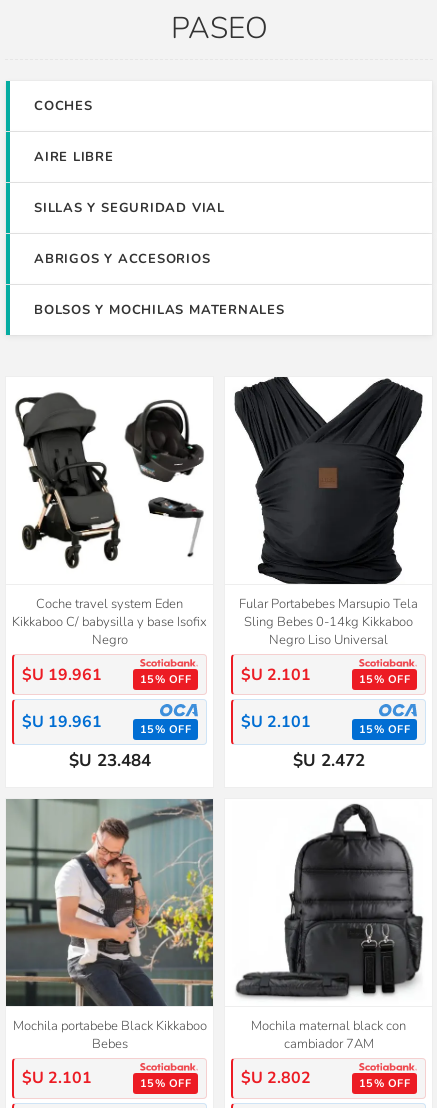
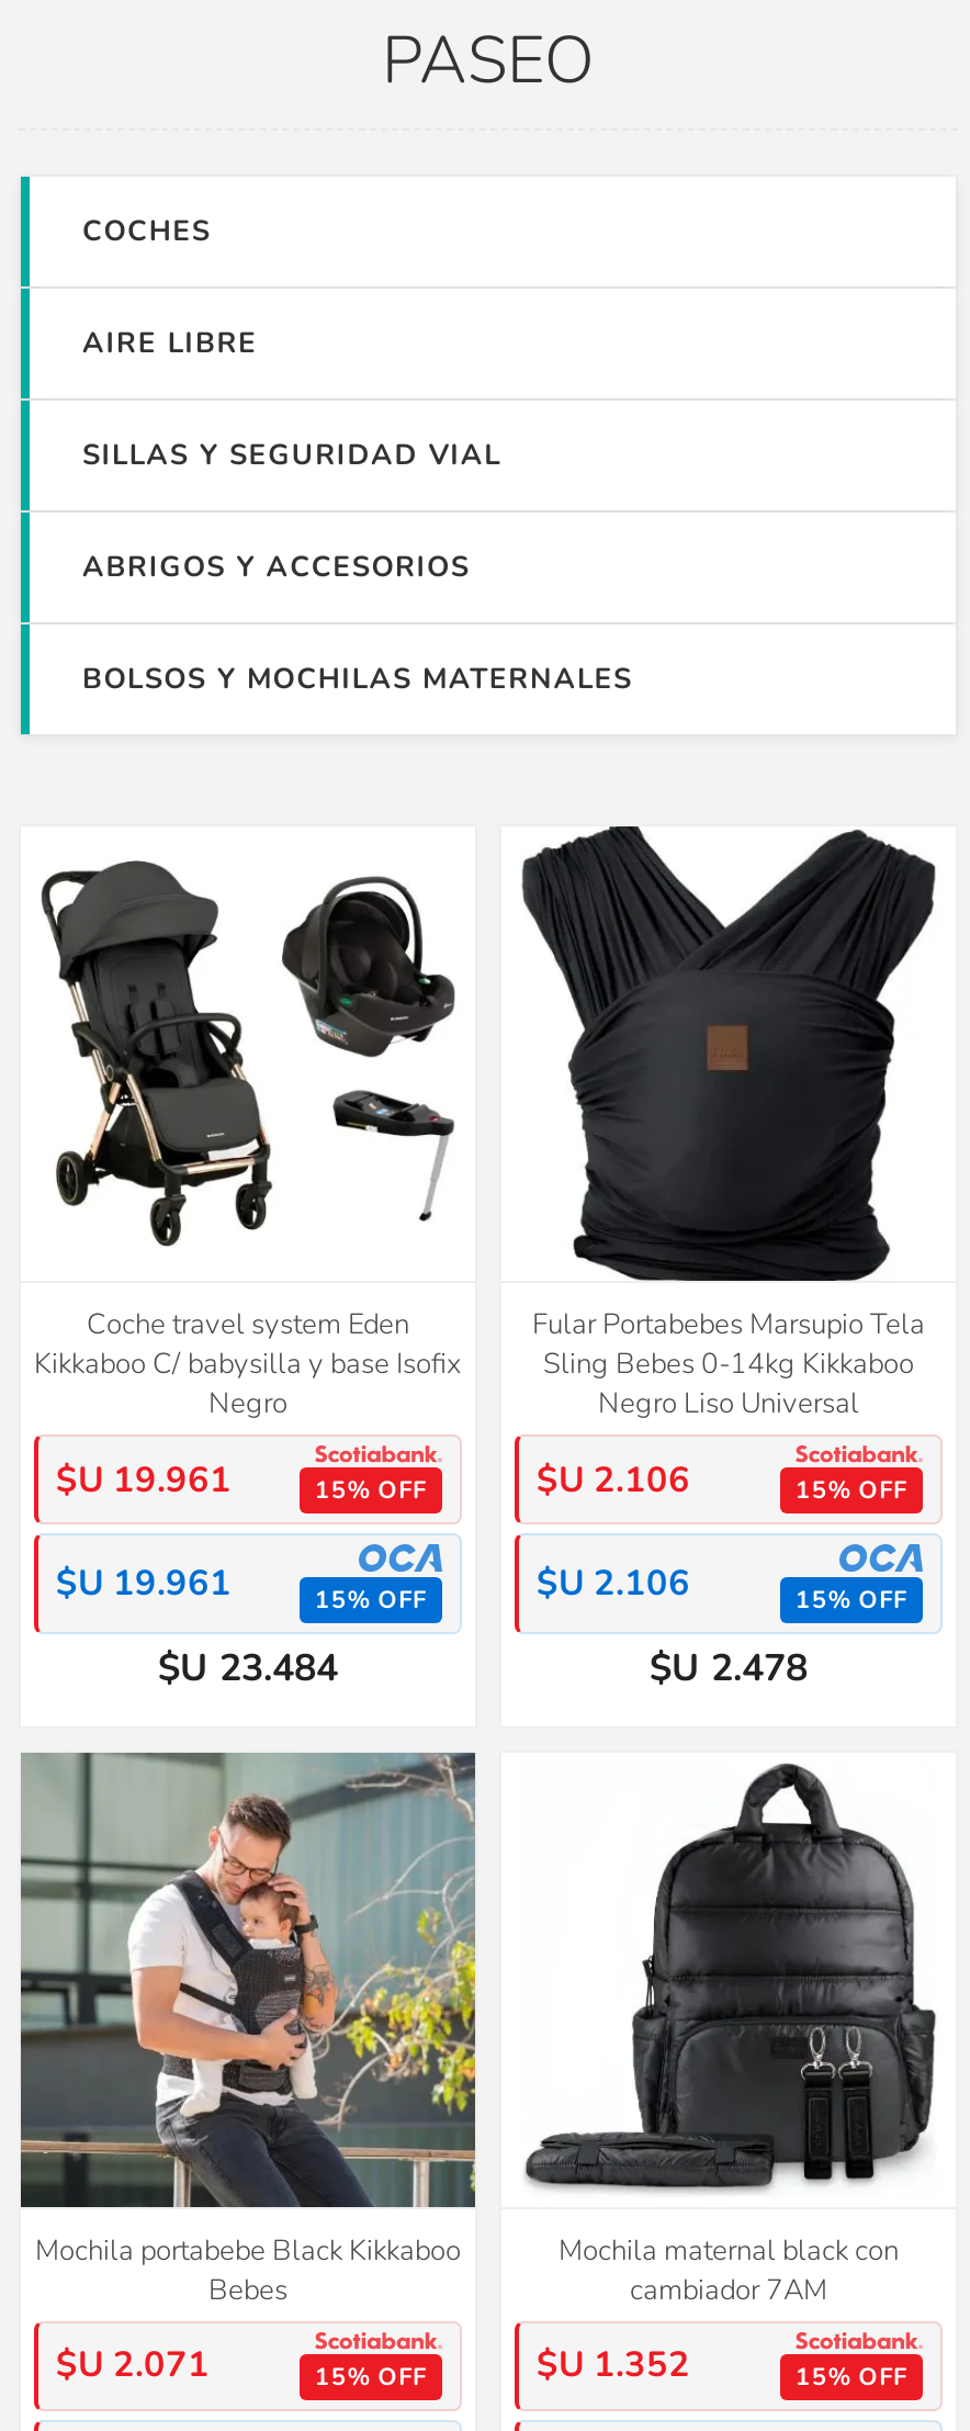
- $U 2.101
+ $U 2.106

- $U 2.101
+ $U 2.106

- $U 2.472
+ $U 2.478

- $U 2.101
+ $U 2.071

- $U 2.802
+ $U 1.352
